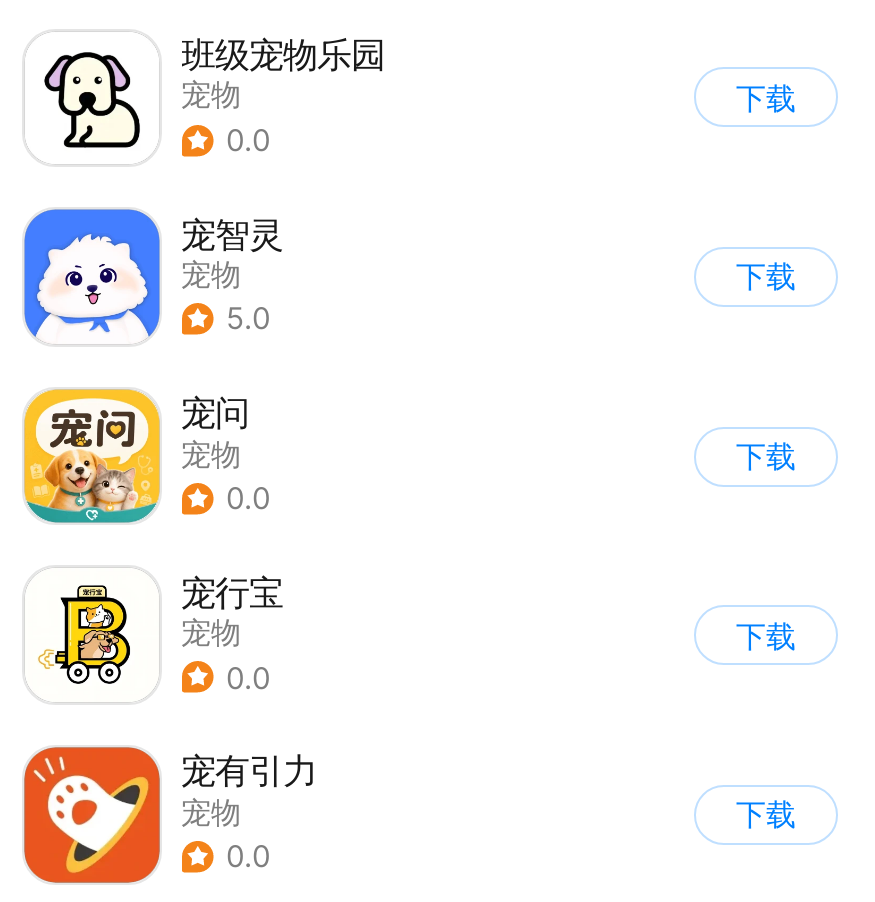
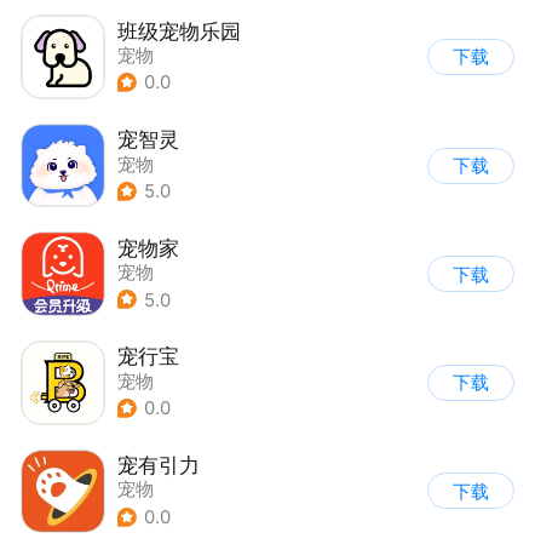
- [image]
- 宠问
+ [image]
+ 宠物家

- 0.0
+ 5.0
